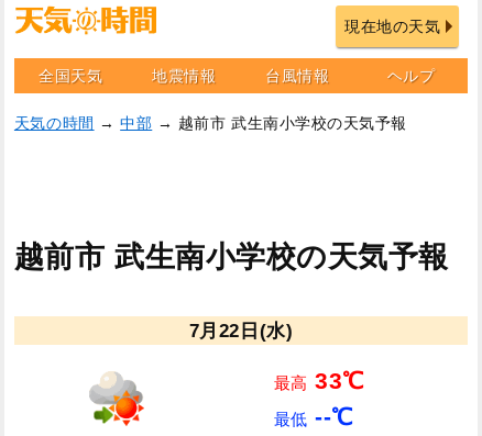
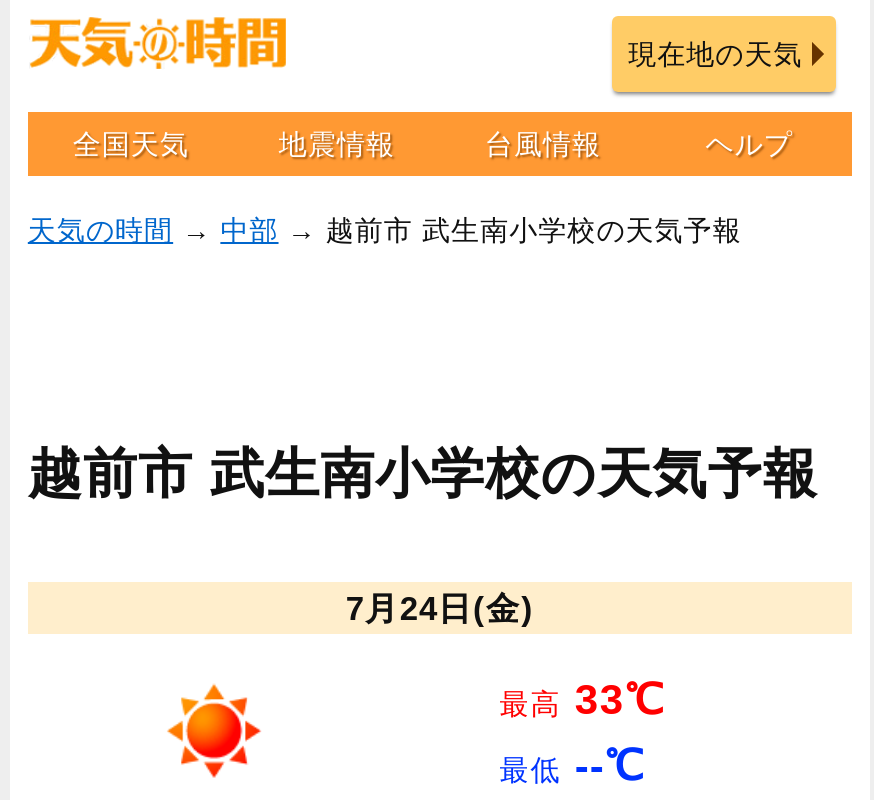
- 7月22日(水)
+ 7月24日(金)

- [image]
+ [image]
